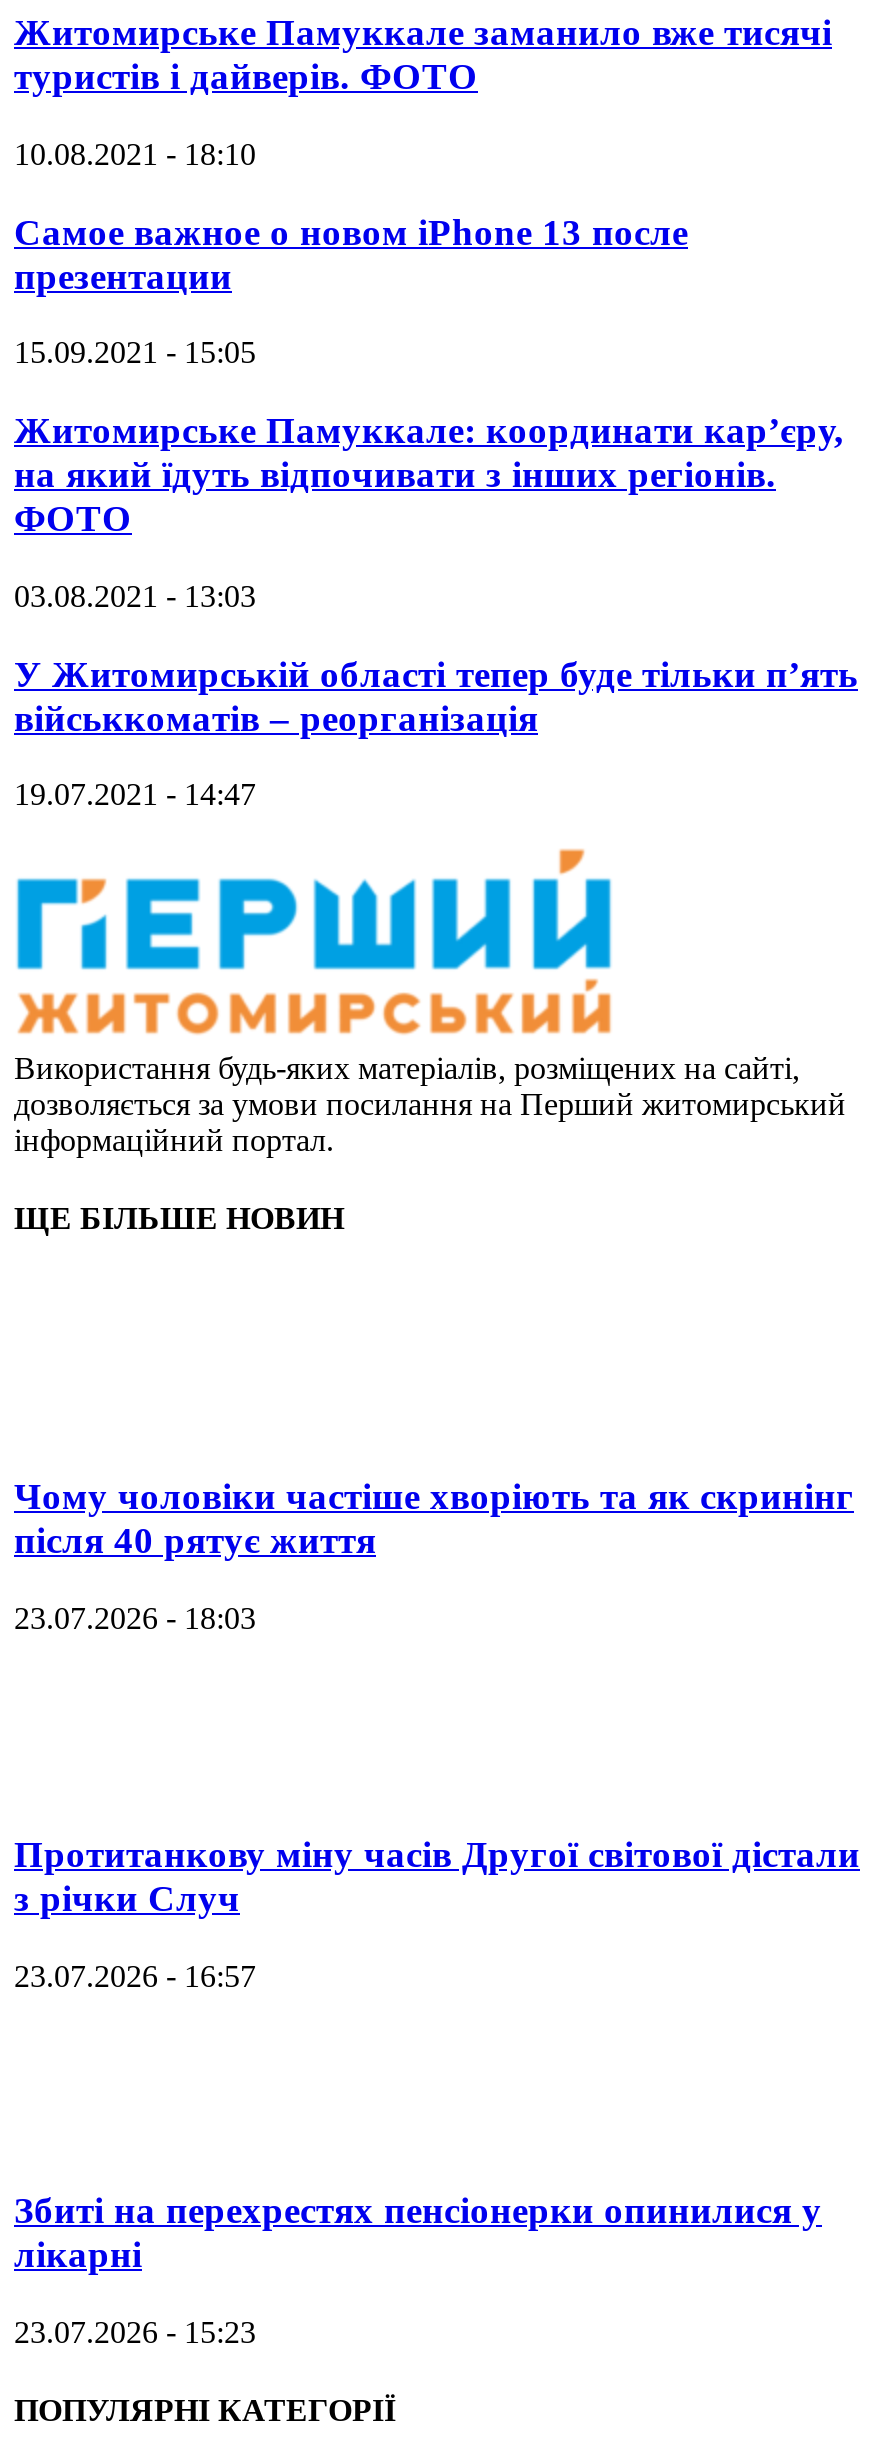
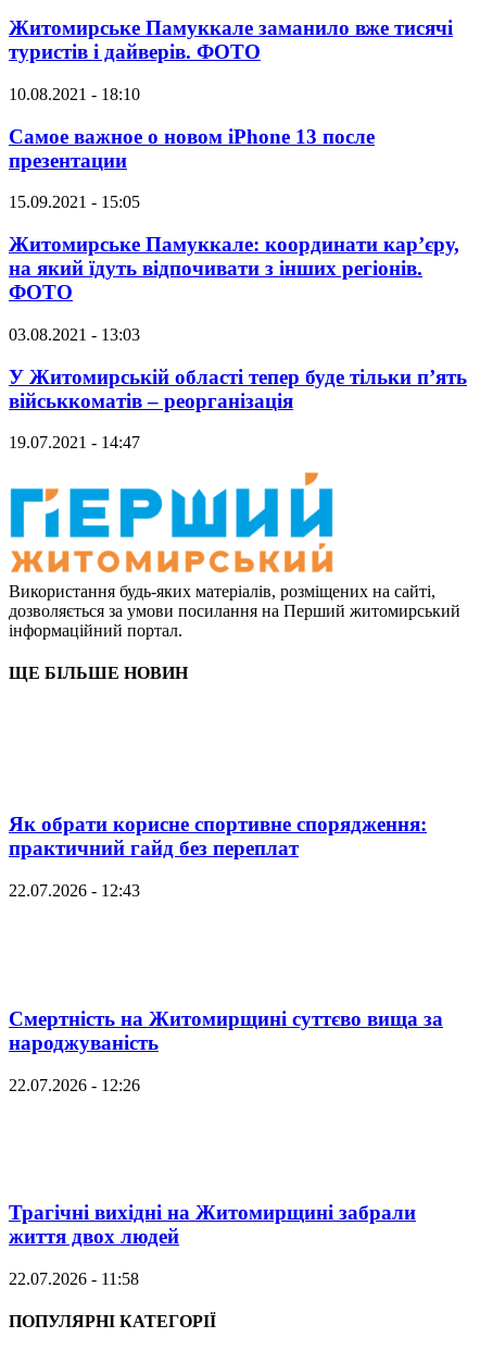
- Чому чоловіки частіше хворіють та як скринінг
- після 40 рятує життя
+ Як обрати корисне спортивне спорядження:
+ практичний гайд без переплат

- 23.07.2026 - 18:03
+ 22.07.2026 - 12:43

- Протитанкову міну часів Другої світової дістали
- з річки Случ
+ Смертність на Житомирщині суттєво вища за
+ народжуваність

- 23.07.2026 - 16:57
+ 22.07.2026 - 12:26

- Збиті на перехрестях пенсіонерки опинилися у
- лікарні
+ Трагічні вихідні на Житомирщині забрали
+ життя двох людей

- 23.07.2026 - 15:23
+ 22.07.2026 - 11:58
